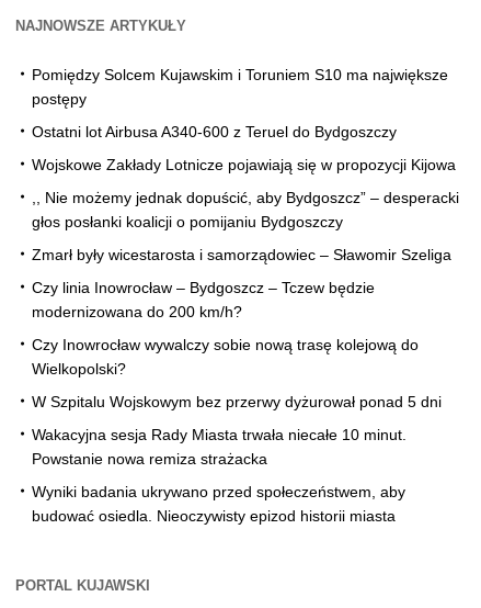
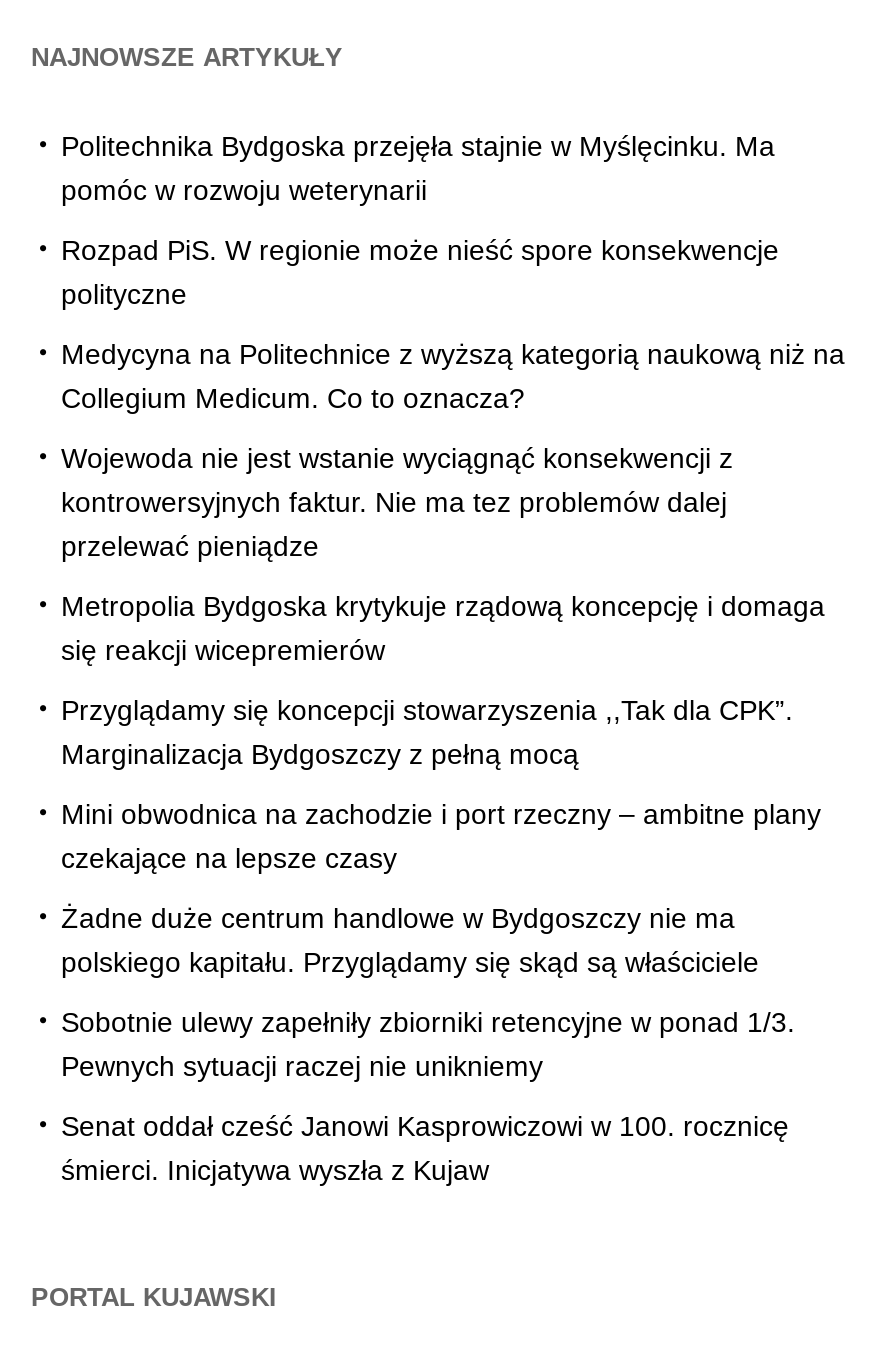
- Pomiędzy Solcem Kujawskim i Toruniem S10 ma największe
- postępy
+ Politechnika Bydgoska przejęła stajnie w Myślęcinku. Ma
+ pomóc w rozwoju weterynarii

- Ostatni lot Airbusa A340-600 z Teruel do Bydgoszczy
+ Rozpad PiS. W regionie może nieść spore konsekwencje
+ polityczne

- Wojskowe Zakłady Lotnicze pojawiają się w propozycji Kijowa
+ Medycyna na Politechnice z wyższą kategorią naukową niż na
+ Collegium Medicum. Co to oznacza?

- ,, Nie możemy jednak dopuścić, aby Bydgoszcz” – desperacki
- głos posłanki koalicji o pomijaniu Bydgoszczy
+ Wojewoda nie jest wstanie wyciągnąć konsekwencji z
+ kontrowersyjnych faktur. Nie ma tez problemów dalej
+ przelewać pieniądze

- Zmarł były wicestarosta i samorządowiec – Sławomir Szeliga
+ Metropolia Bydgoska krytykuje rządową koncepcję i domaga
+ się reakcji wicepremierów

- Czy linia Inowrocław – Bydgoszcz – Tczew będzie
- modernizowana do 200 km/h?
+ Przyglądamy się koncepcji stowarzyszenia ,,Tak dla CPK”.
+ Marginalizacja Bydgoszczy z pełną mocą

- Czy Inowrocław wywalczy sobie nową trasę kolejową do
- Wielkopolski?
+ Mini obwodnica na zachodzie i port rzeczny – ambitne plany
+ czekające na lepsze czasy

- W Szpitalu Wojskowym bez przerwy dyżurował ponad 5 dni
+ Żadne duże centrum handlowe w Bydgoszczy nie ma
+ polskiego kapitału. Przyglądamy się skąd są właściciele

- Wakacyjna sesja Rady Miasta trwała niecałe 10 minut.
- Powstanie nowa remiza strażacka
+ Sobotnie ulewy zapełniły zbiorniki retencyjne w ponad 1/3.
+ Pewnych sytuacji raczej nie unikniemy

- Wyniki badania ukrywano przed społeczeństwem, aby
- budować osiedla. Nieoczywisty epizod historii miasta
+ Senat oddał cześć Janowi Kasprowiczowi w 100. rocznicę
+ śmierci. Inicjatywa wyszła z Kujaw
